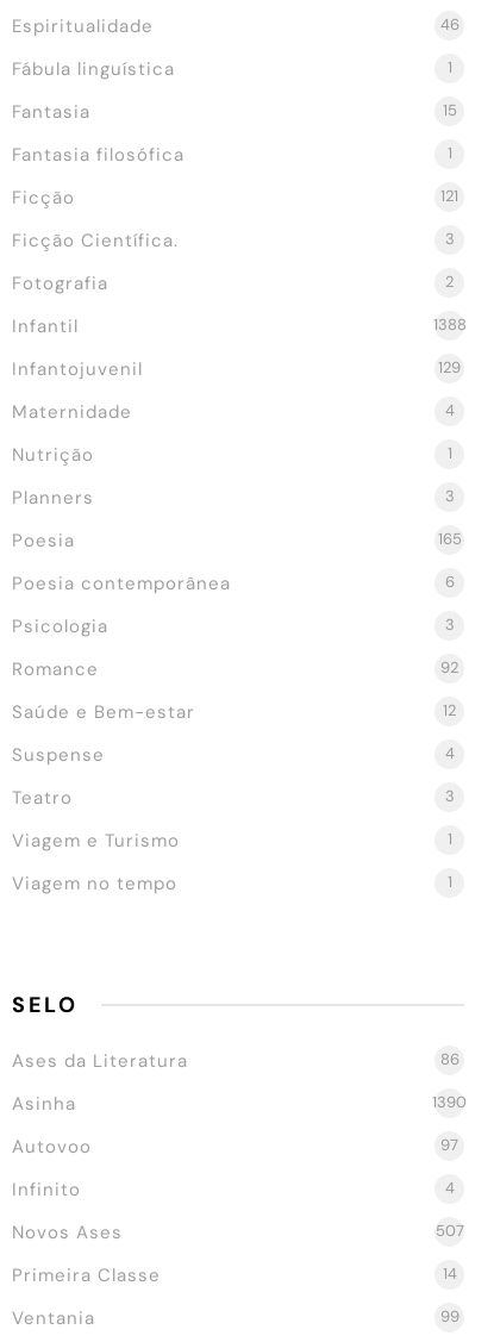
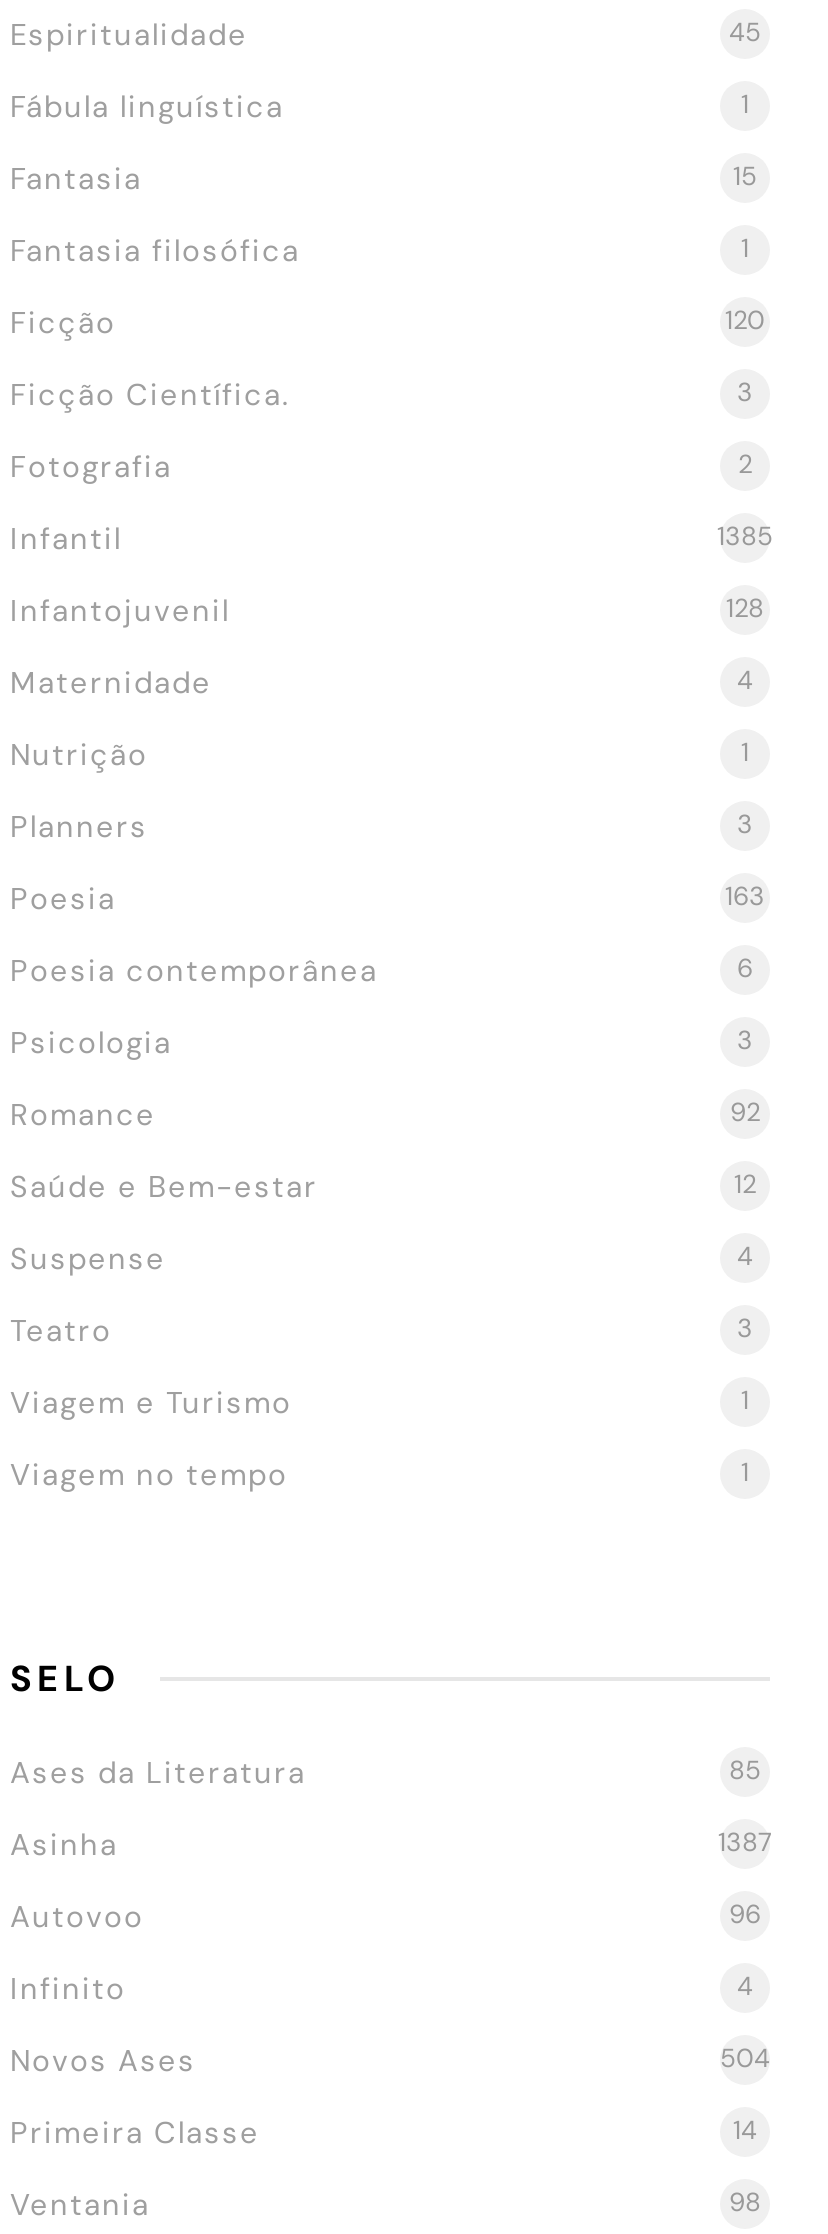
- 46
+ 45

- 121
+ 120

- 1388
+ 1385

- 129
+ 128

- 165
+ 163

- 86
+ 85

- 1390
+ 1387

- 97
+ 96

- 507
+ 504

- 99
+ 98
